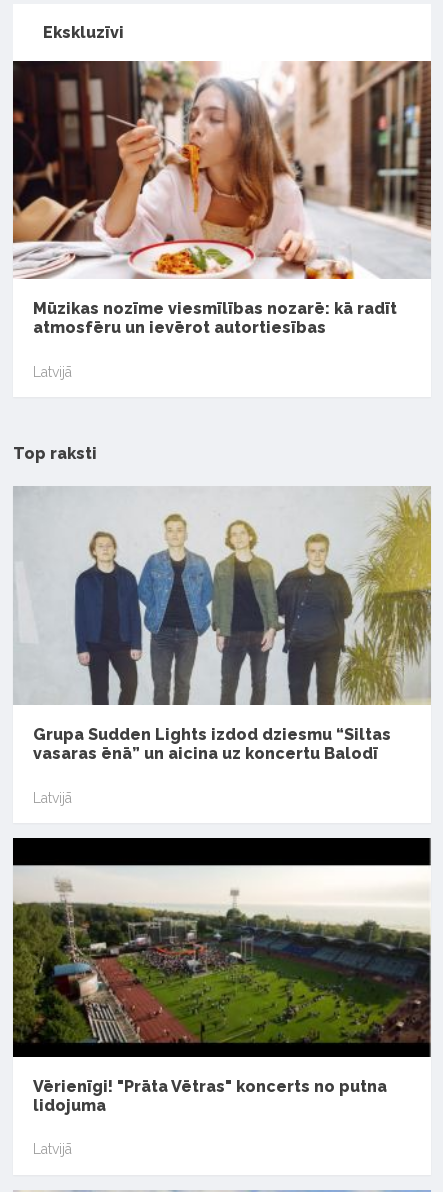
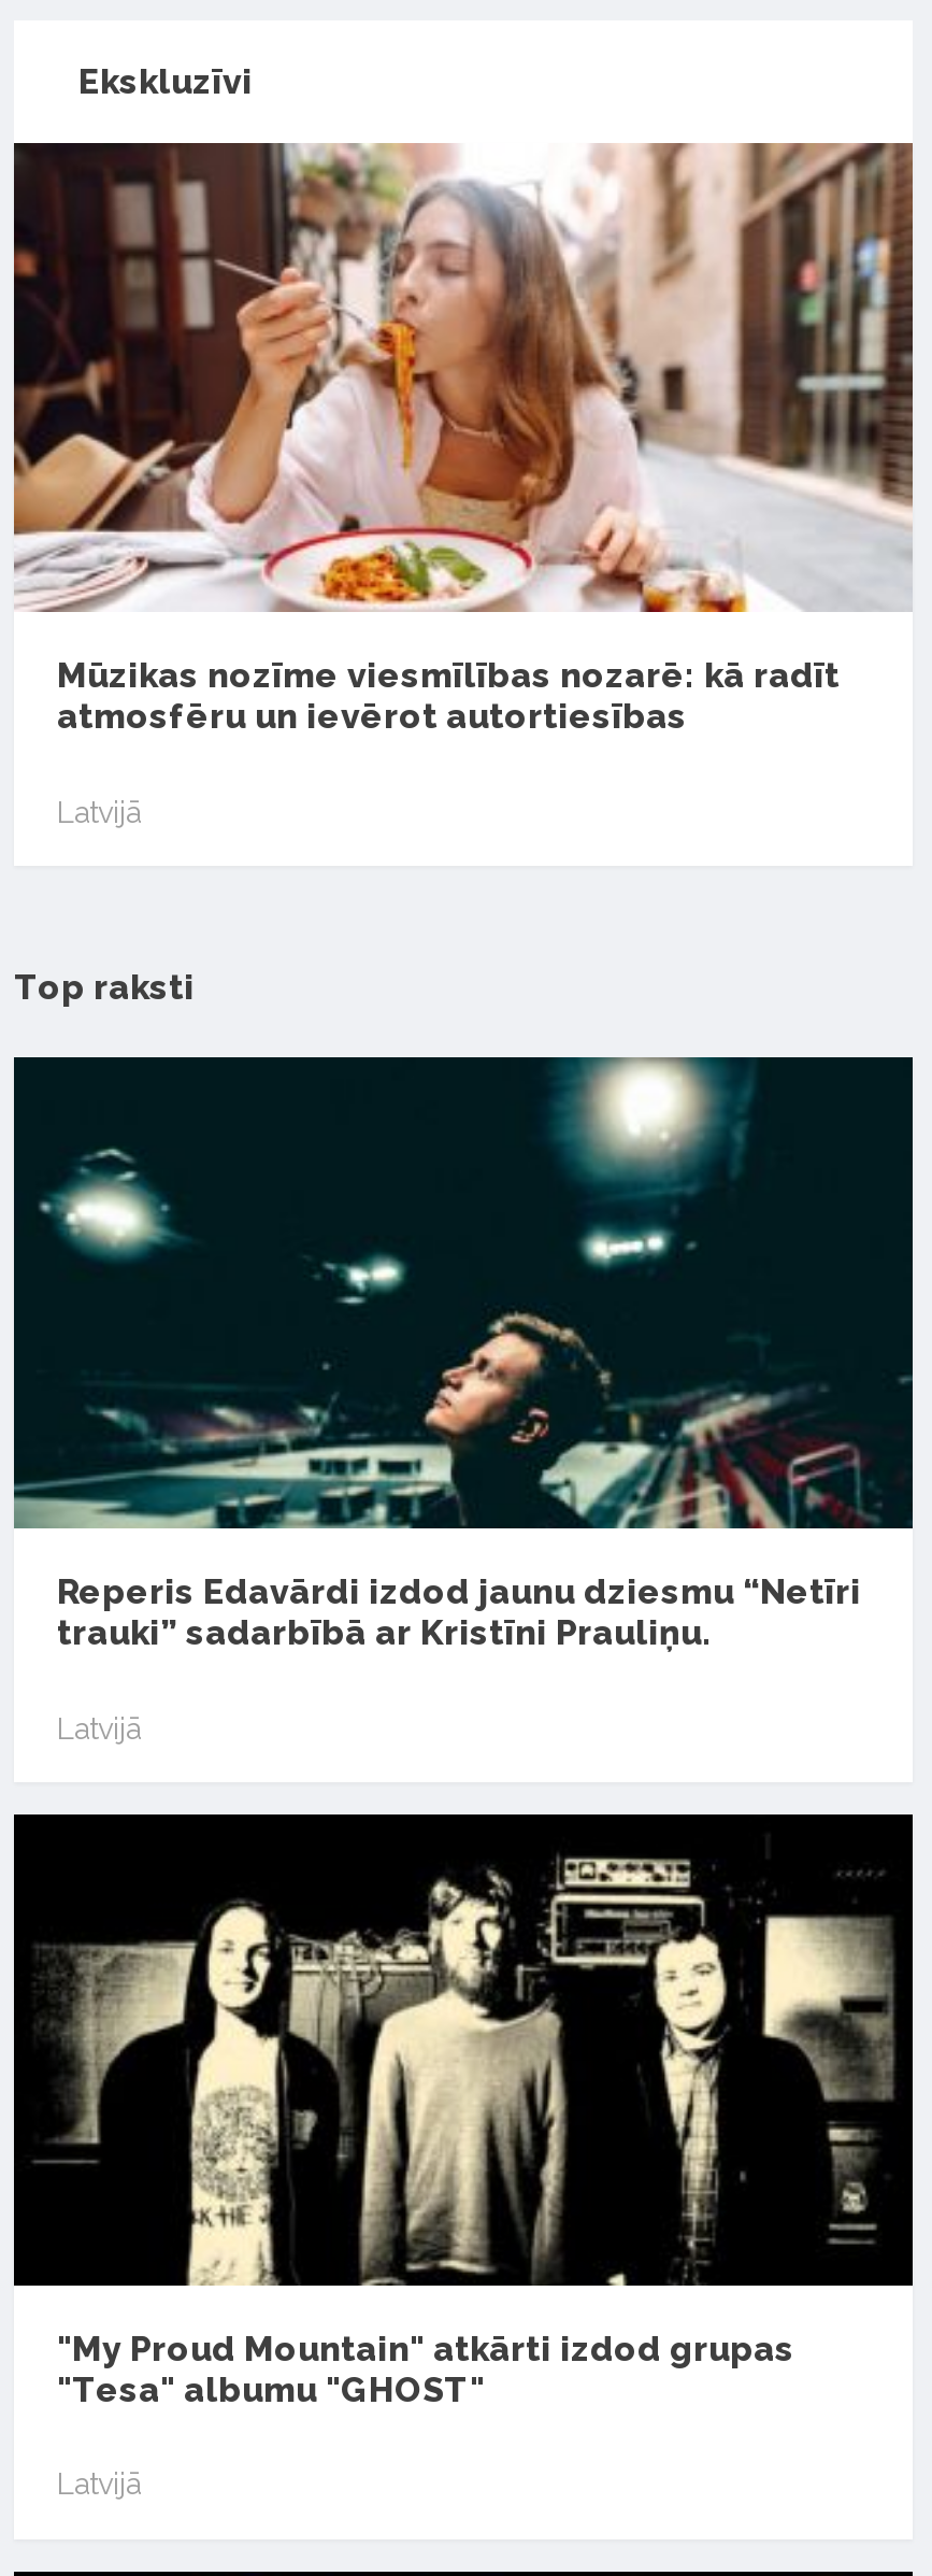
- [image]
- Grupa Sudden Lights izdod dziesmu “Siltas
- vasaras ēnā” un aicina uz koncertu Balodī
+ [image]
+ Reperis Edavārdi izdod jaunu dziesmu “Netīri
+ trauki” sadarbībā ar Kristīni Prauliņu.

- [image]
- Vērienīgi! "Prāta Vētras" koncerts no putna
- lidojuma
+ [image]
+ "My Proud Mountain" atkārti izdod grupas
+ "Tesa" albumu "GHOST"
